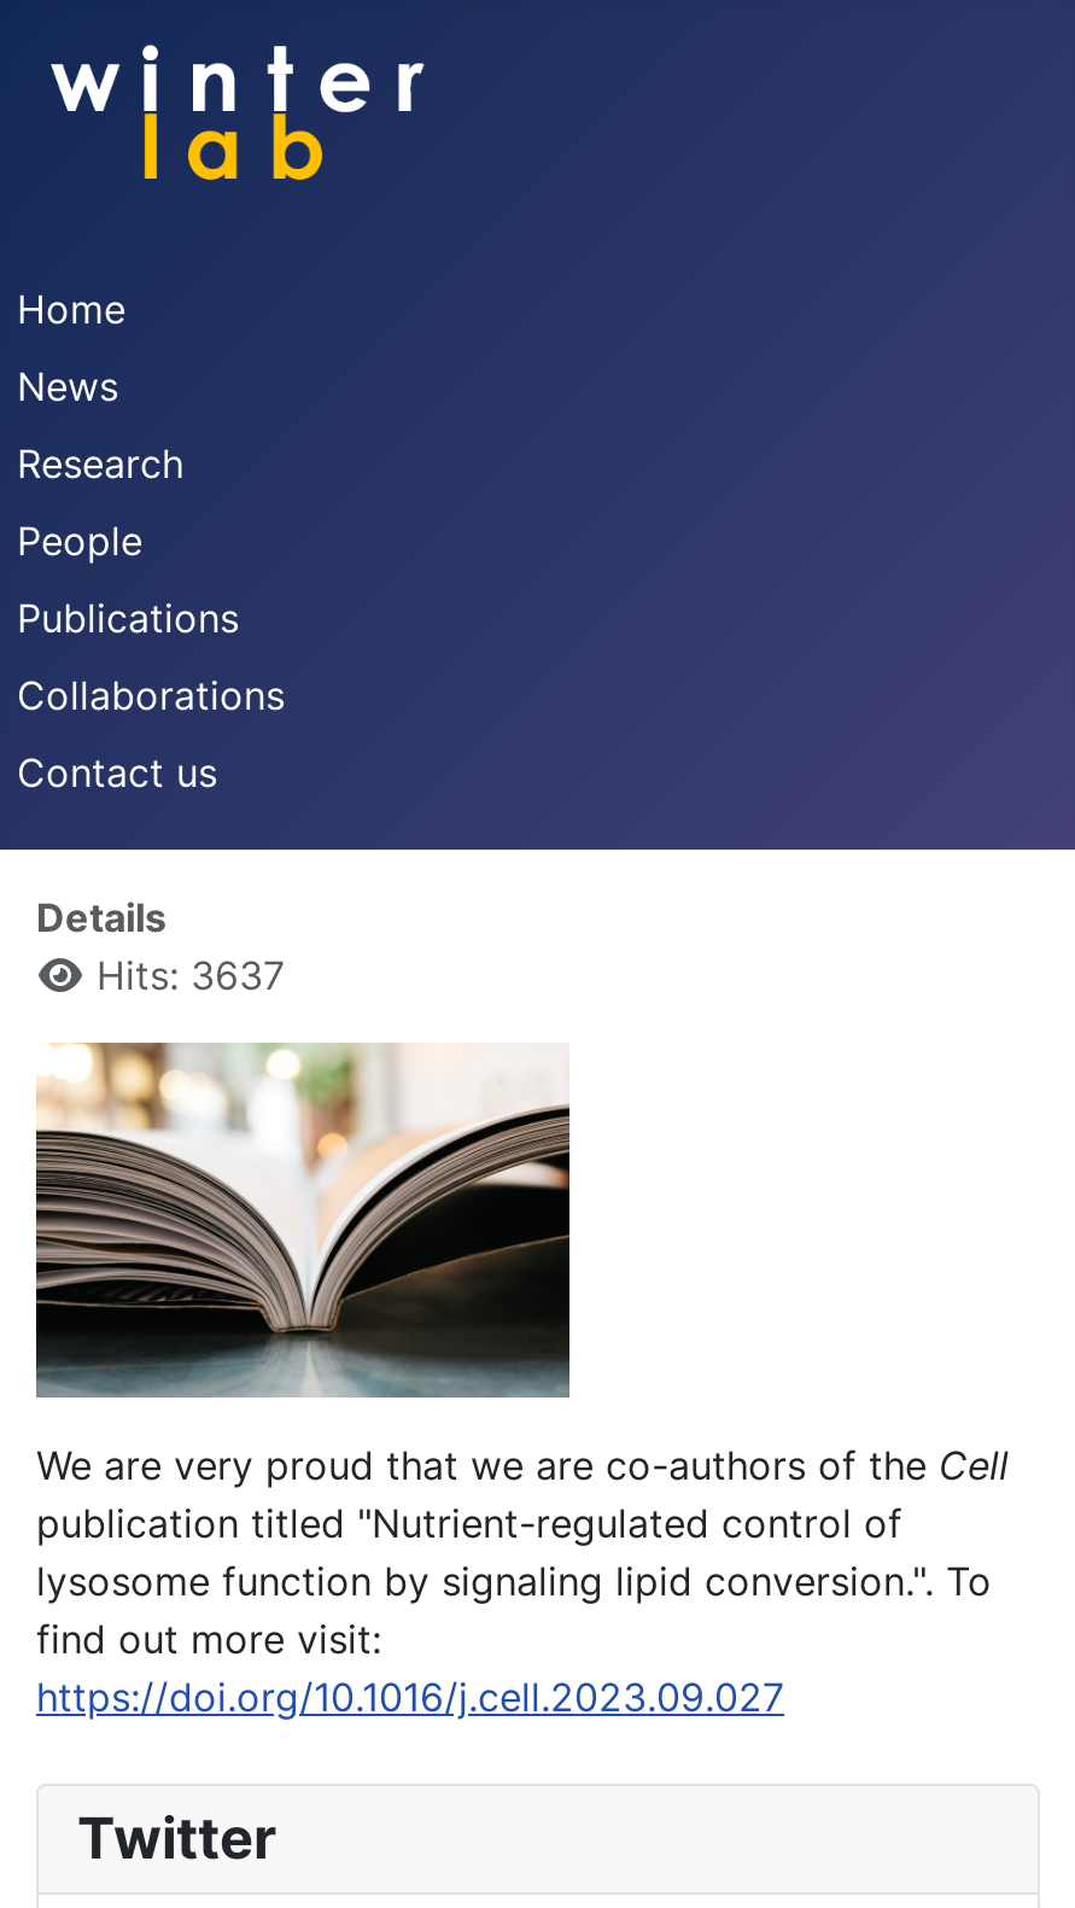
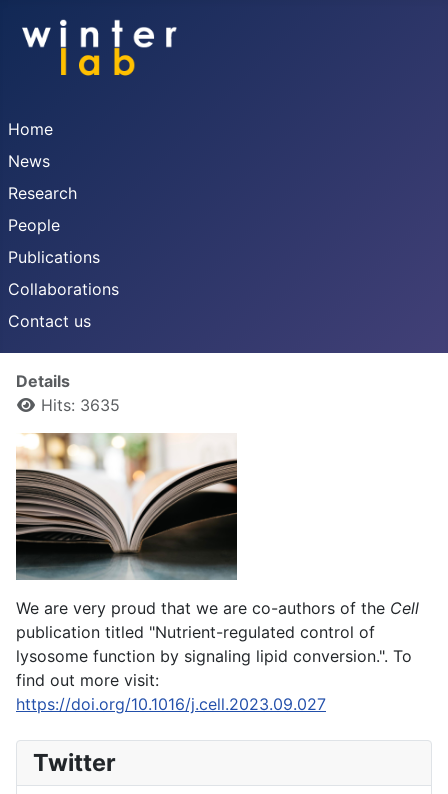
- Hits: 3637
+ Hits: 3635
